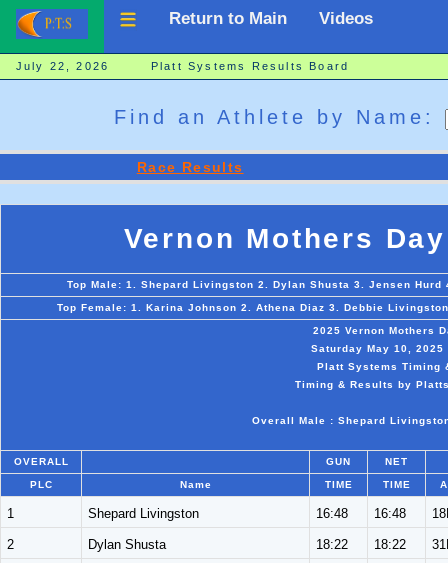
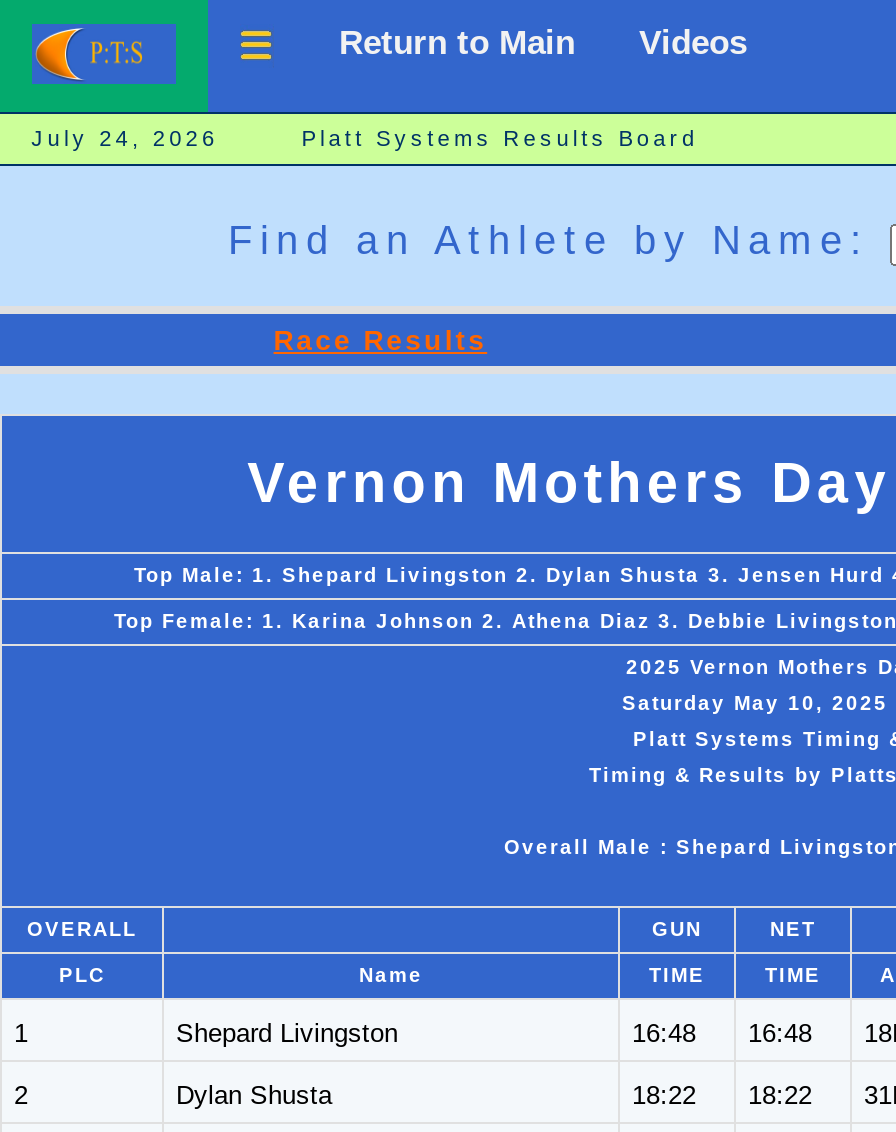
- July 22, 2026 Platt Systems Results Board
+ July 24, 2026 Platt Systems Results Board
